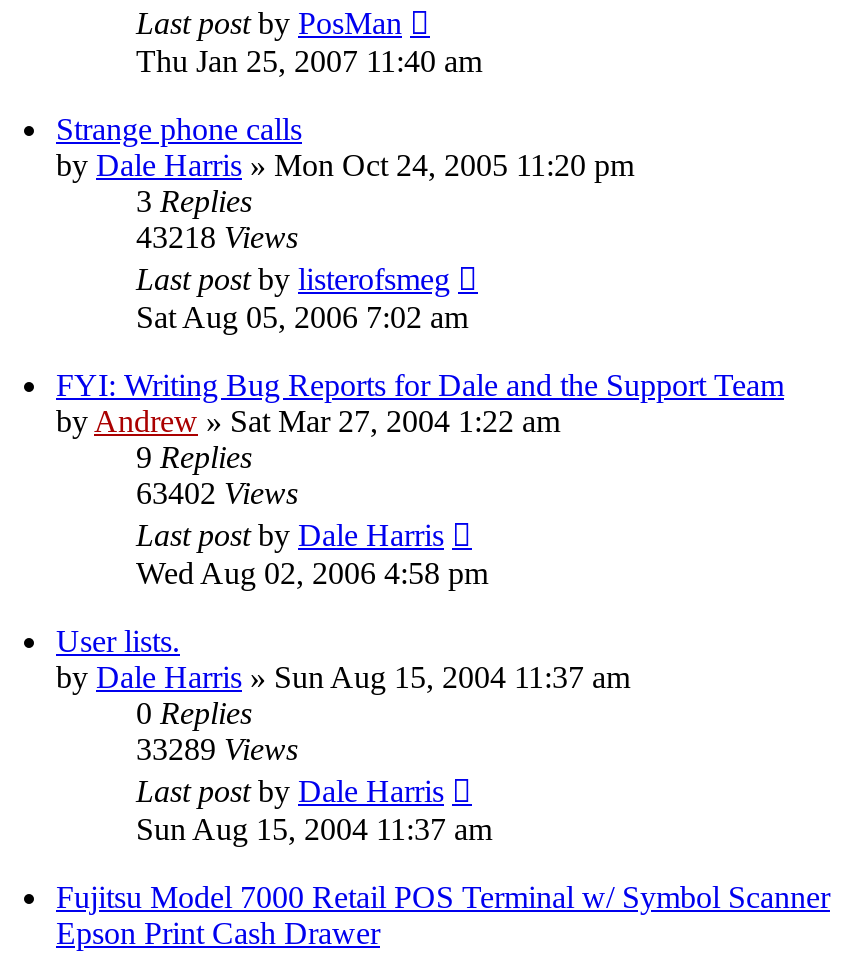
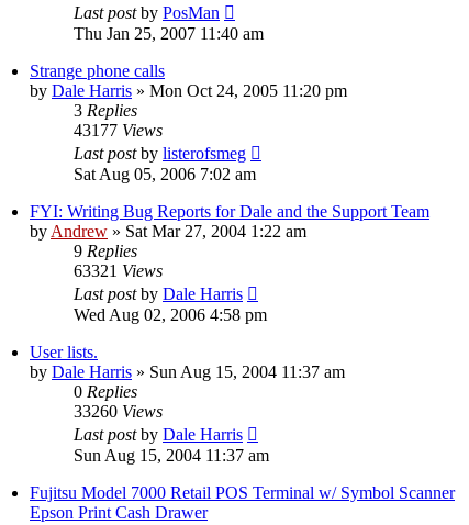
- 43218 Views
+ 43177 Views

- 63402 Views
+ 63321 Views

- 33289 Views
+ 33260 Views
